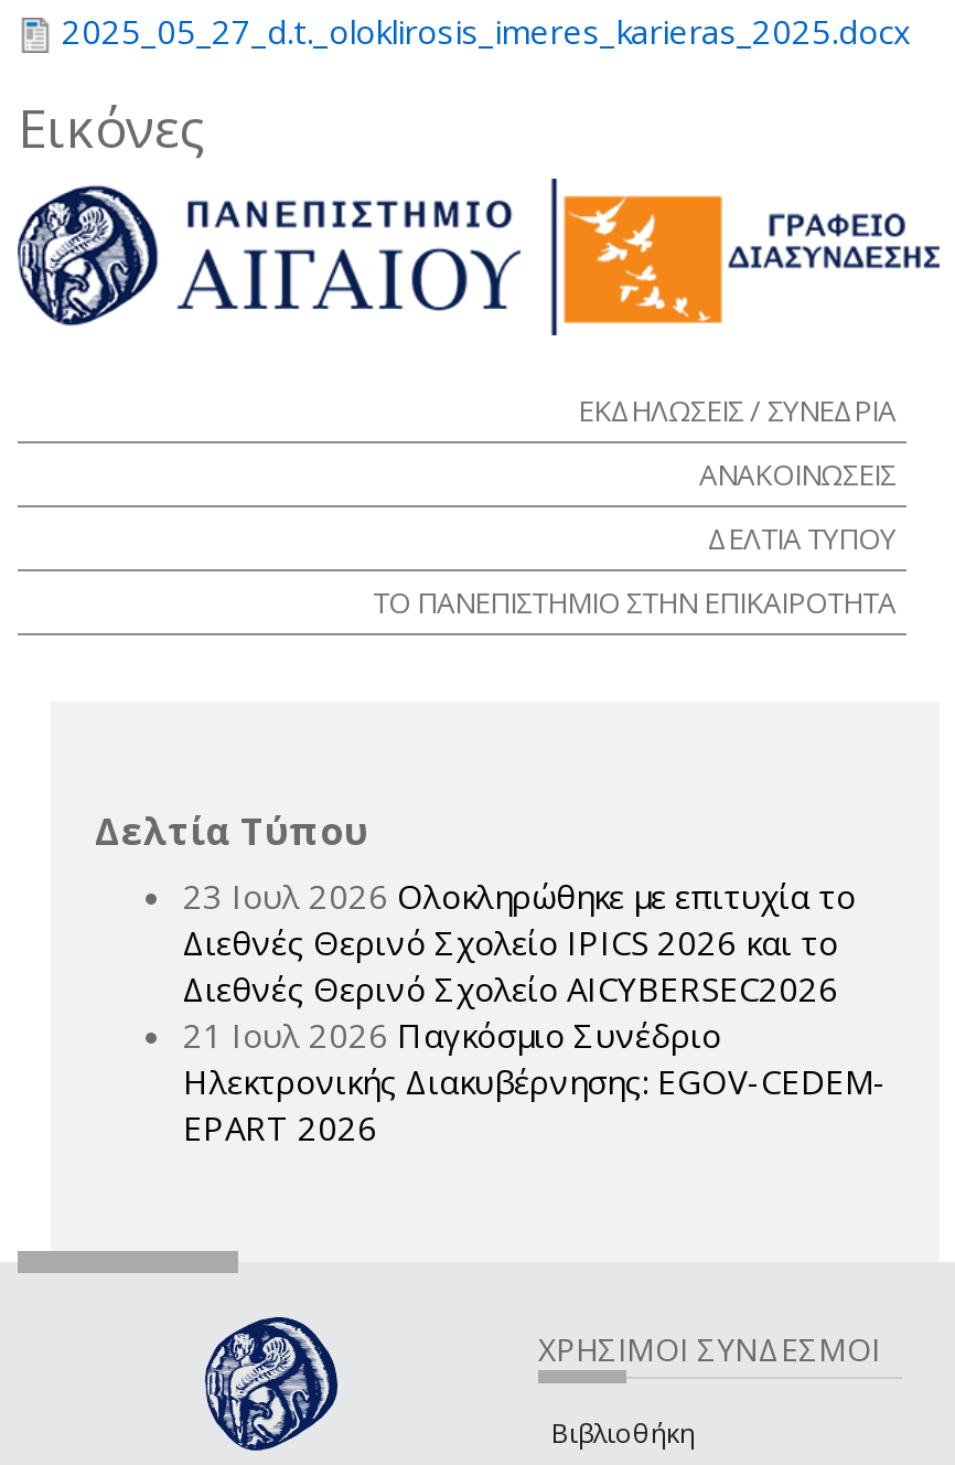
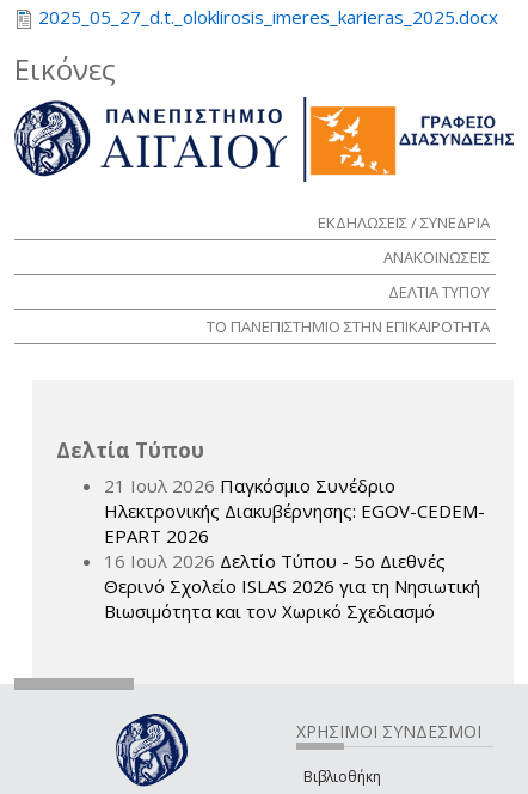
- 23 Ιουλ 2026 Ολοκληρώθηκε με επιτυχία το
- Διεθνές Θερινό Σχολείο IPICS 2026 και το
- Διεθνές Θερινό Σχολείο AICYBERSEC2026

moved up: 21 Ιουλ 2026 Παγκόσμιο Συνέδριο | Ηλεκτρονικής Διακυβέρνησης: EGOV-CEDEM- | EPART 2026

+ 16 Ιουλ 2026 Δελτίο Τύπου - 5ο Διεθνές
+ Θερινό Σχολείο ISLAS 2026 για τη Νησιωτική
+ Βιωσιμότητα και τον Χωρικό Σχεδιασμό
